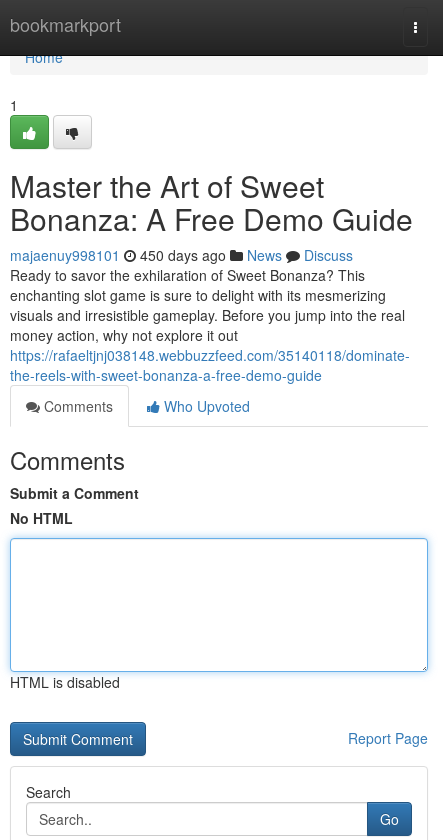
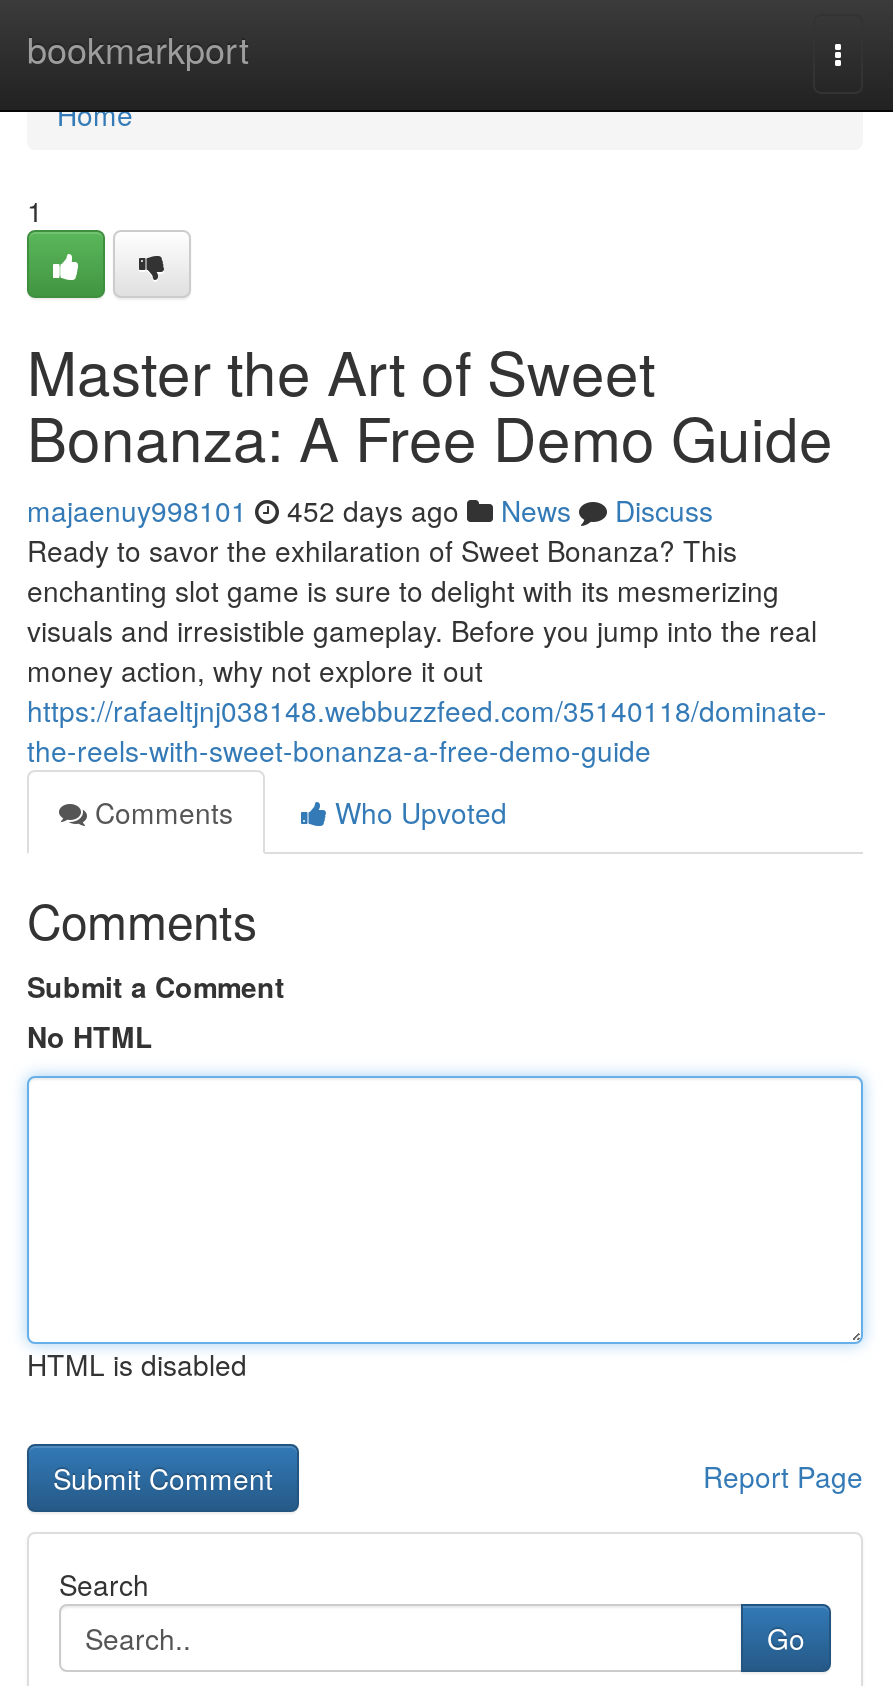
- majaenuy998101 450 days ago News Discuss
+ majaenuy998101 452 days ago News Discuss
